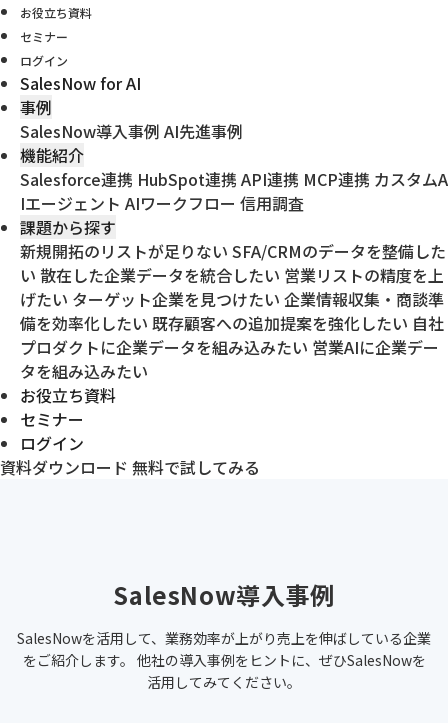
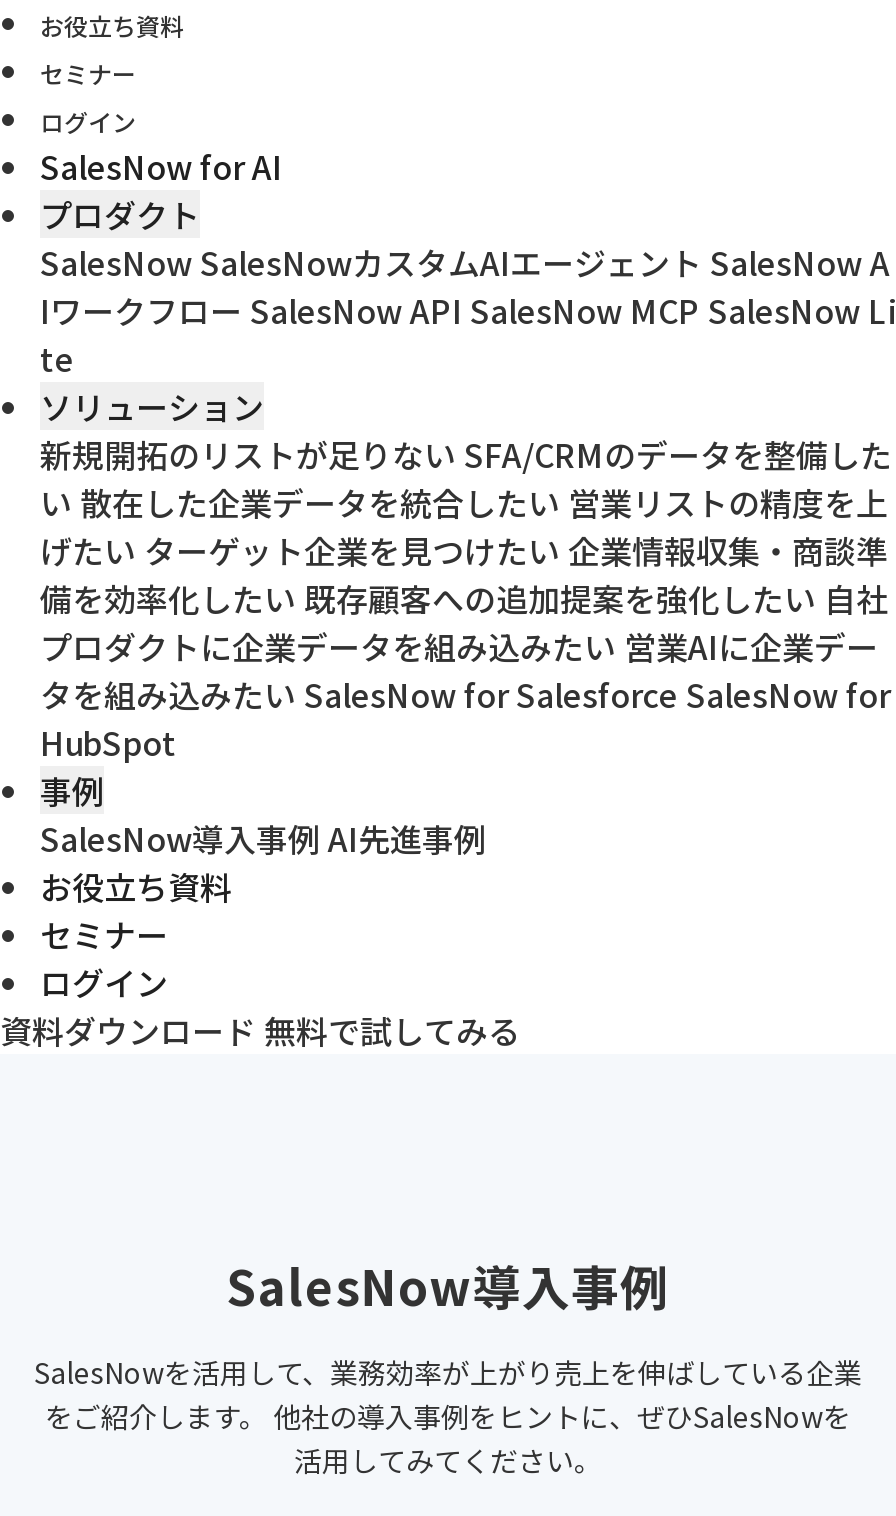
moved down: 事例 | SalesNow導入事例AI先進事例

- 機能紹介
- Salesforce連携HubSpot連携API連携MCP連携カスタムA
- IエージェントAIワークフロー信用調査
- 課題から探す
+ プロダクト
+ SalesNow SalesNowカスタムAIエージェントSalesNow A
+ IワークフローSalesNow API SalesNow MCP SalesNow Li
+ te
+ ソリューション

moved up: 新規開拓のリストが足りないSFA/CRMのデータを整備した | い散在した企業データを統合したい営業リストの精度を上 | げたいターゲット企業を見つけたい企業情報収集・商談準 | 備を効率化したい既存顧客への追加提案を強化したい自社 | プロダクトに企業データを組み込みたい営業AIに企業デー

- タを組み込みたい
+ タを組み込みたいSalesNow for Salesforce SalesNow for
+ HubSpot
